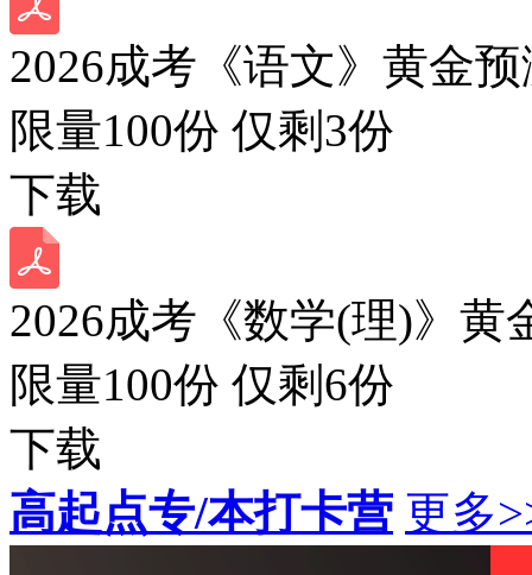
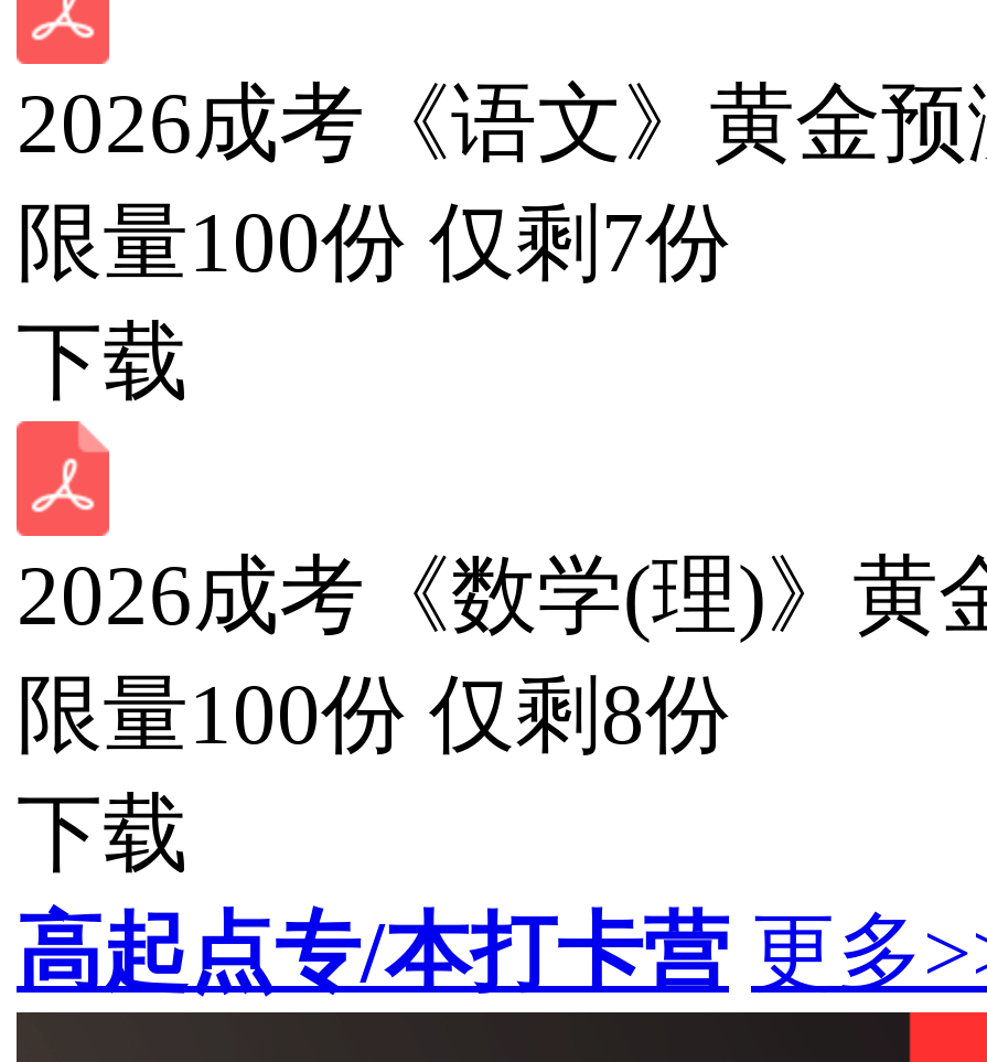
- 限量100份 仅剩3份
+ 限量100份 仅剩7份

- 限量100份 仅剩6份
+ 限量100份 仅剩8份
